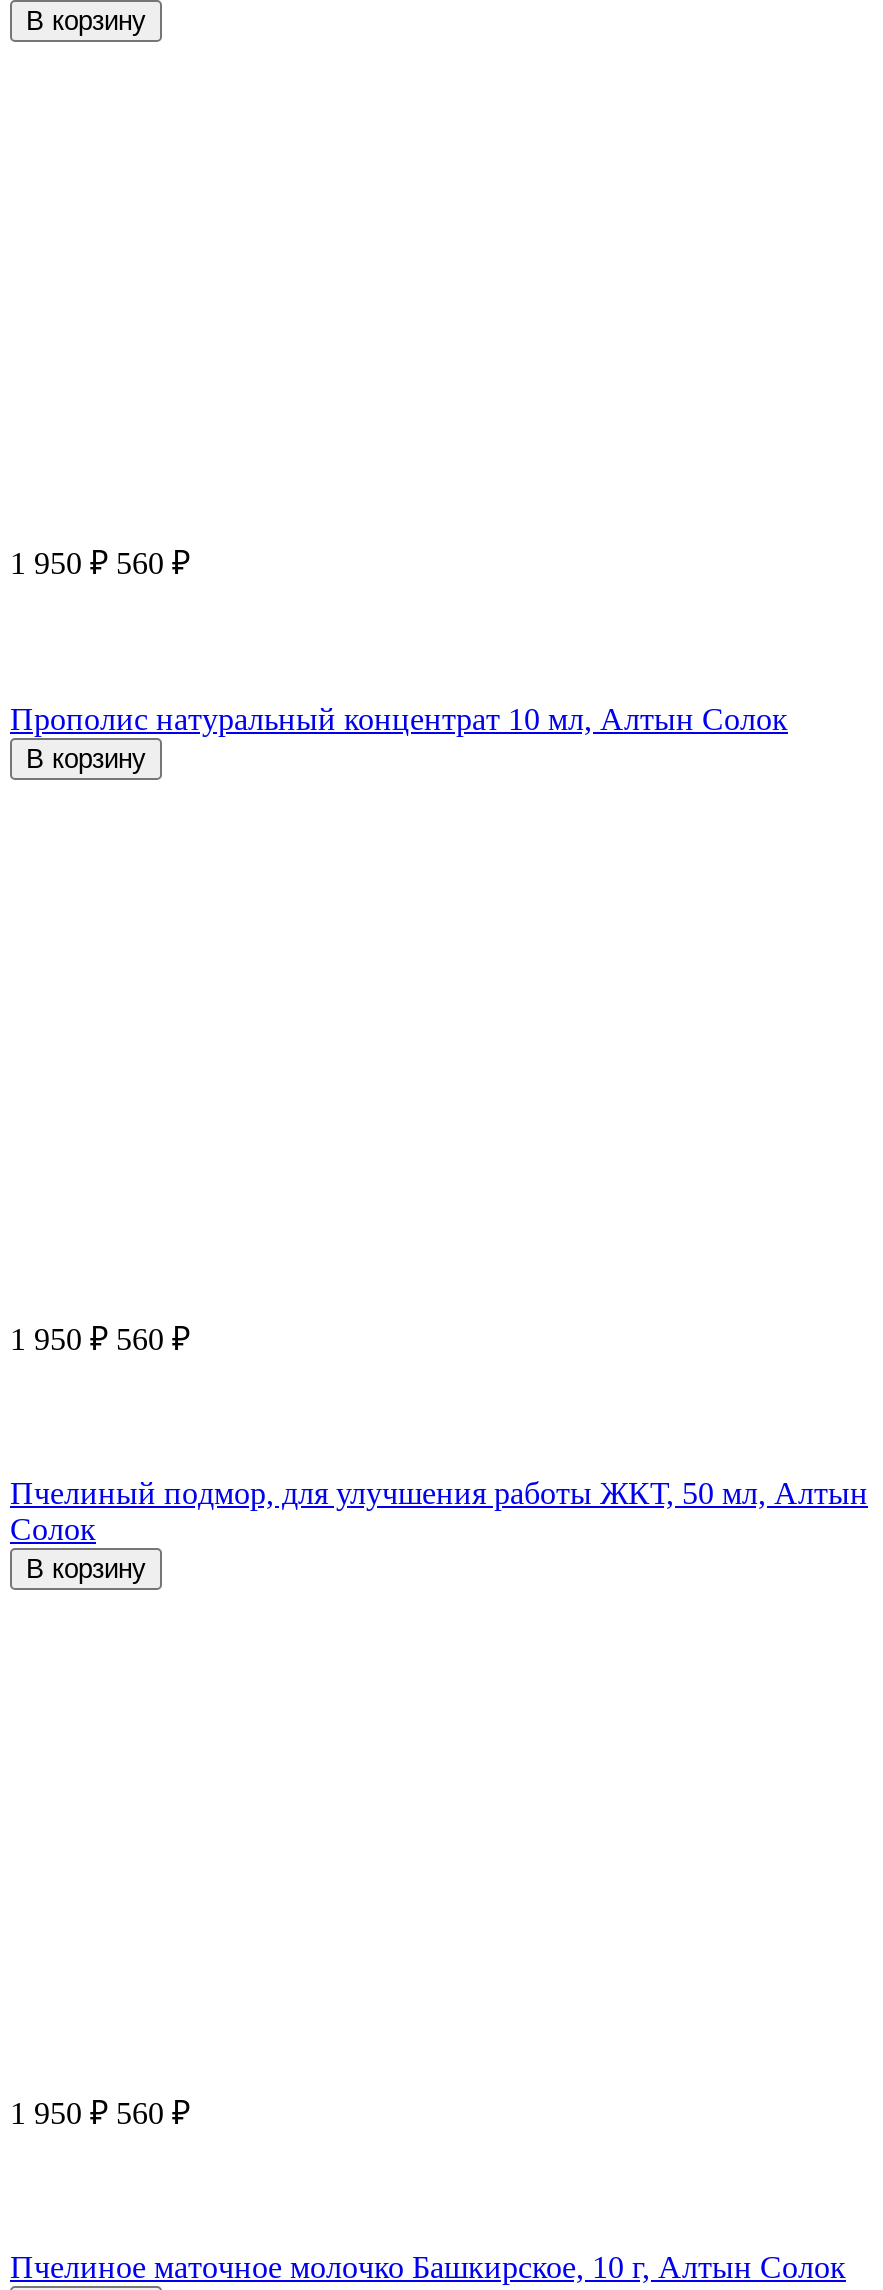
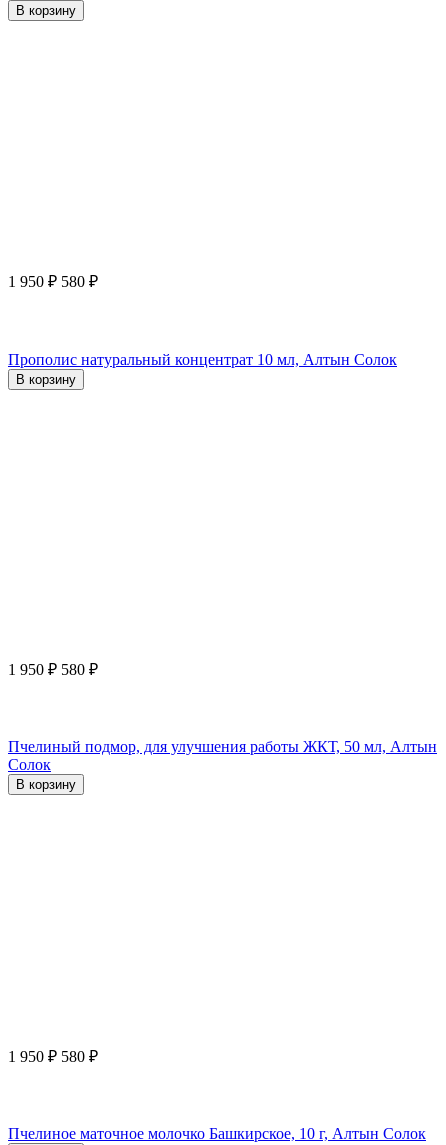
- 1 950 ₽ 560 ₽
+ 1 950 ₽ 580 ₽

- 1 950 ₽ 560 ₽
+ 1 950 ₽ 580 ₽

- 1 950 ₽ 560 ₽
+ 1 950 ₽ 580 ₽
